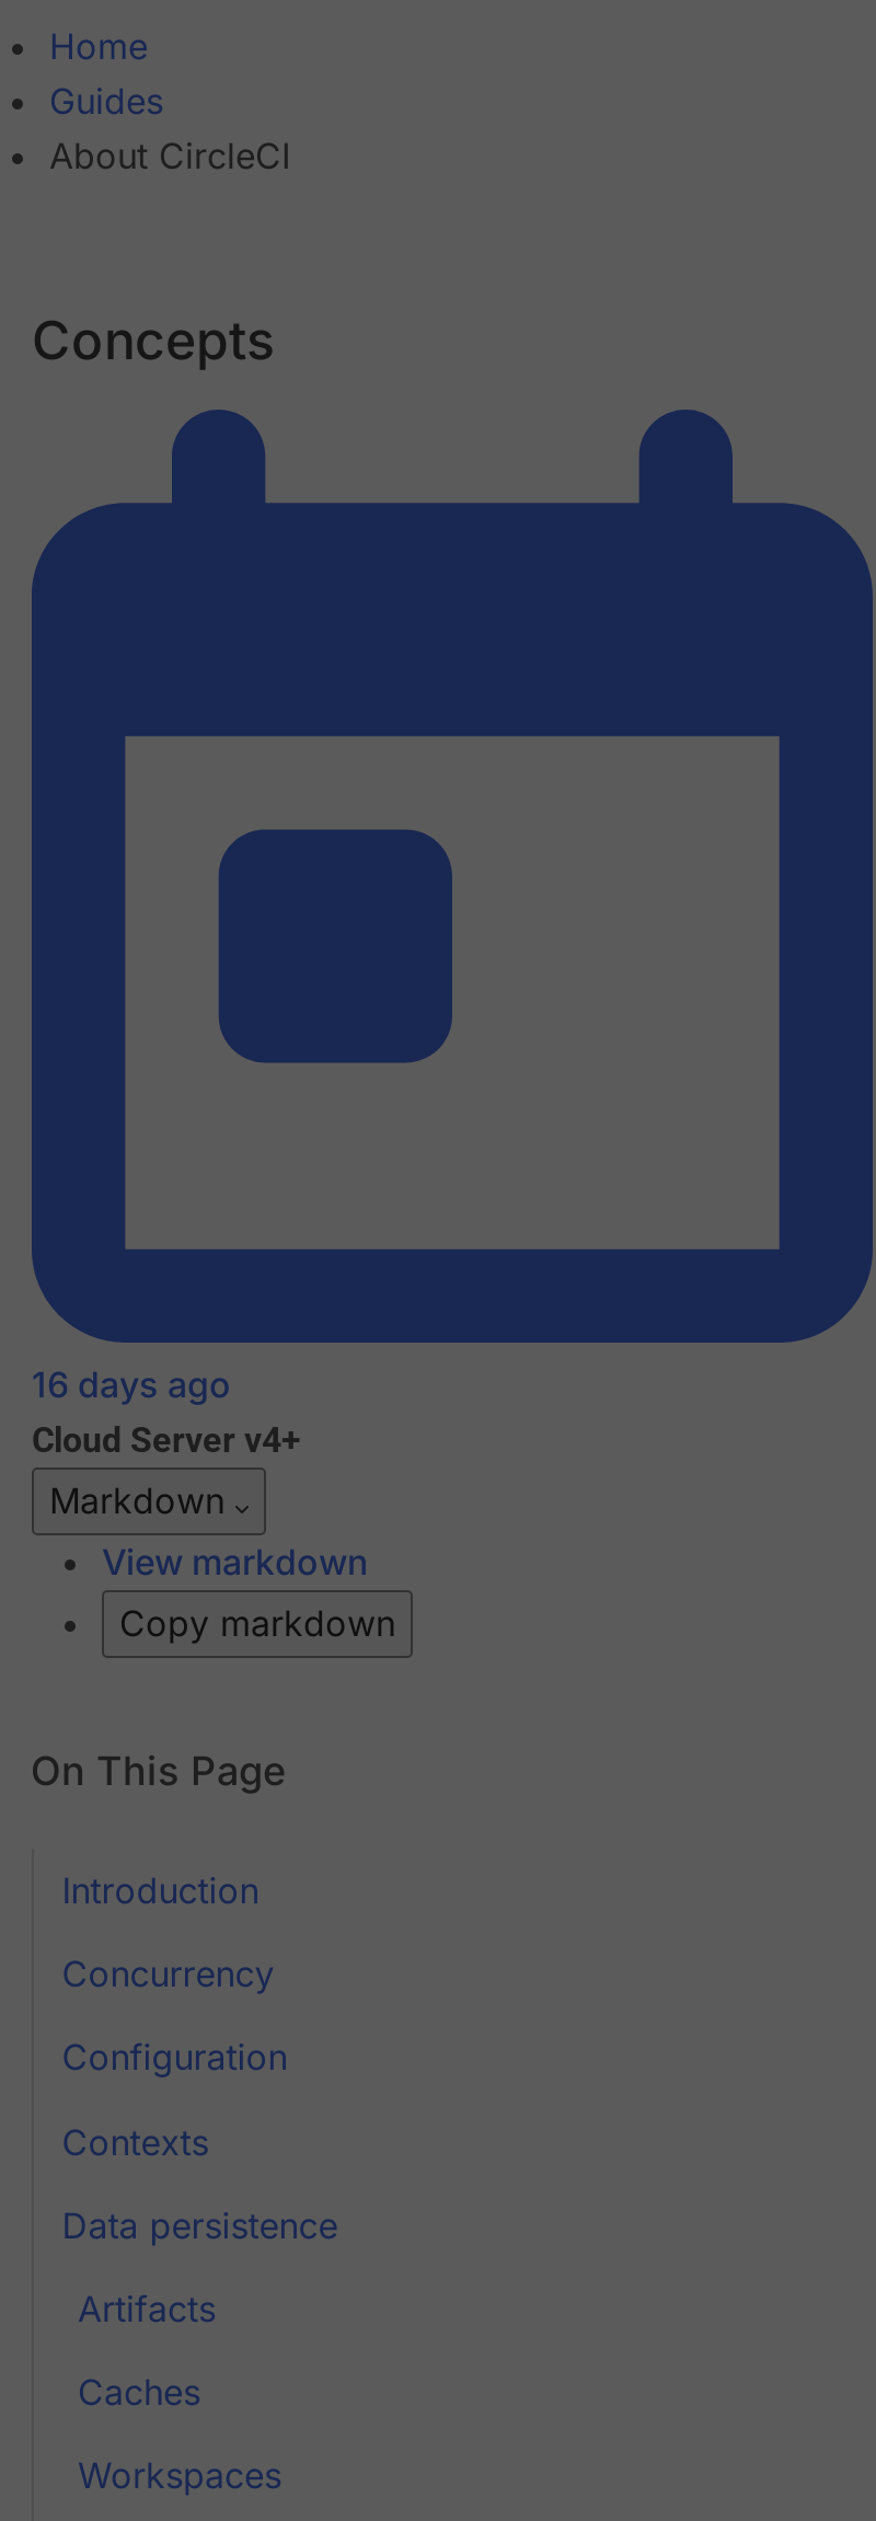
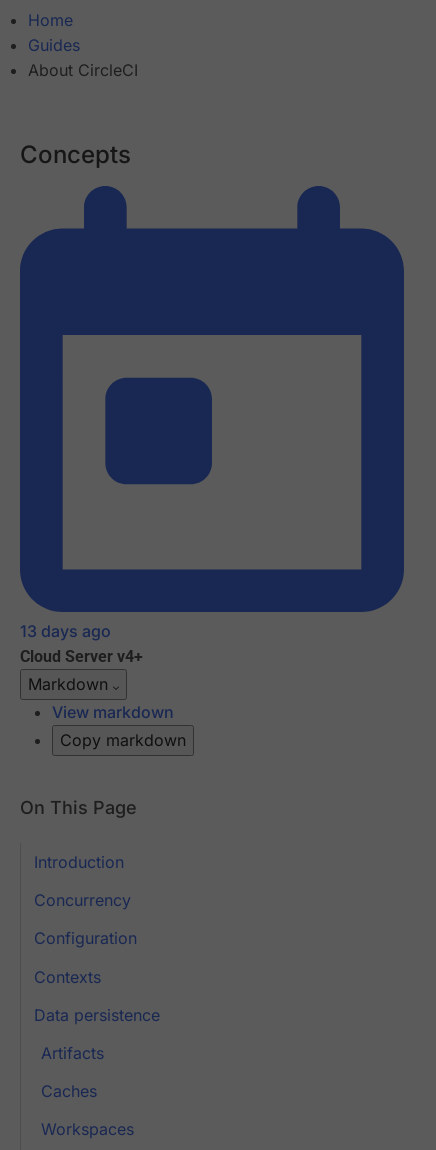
- 16 days ago
+ 13 days ago
